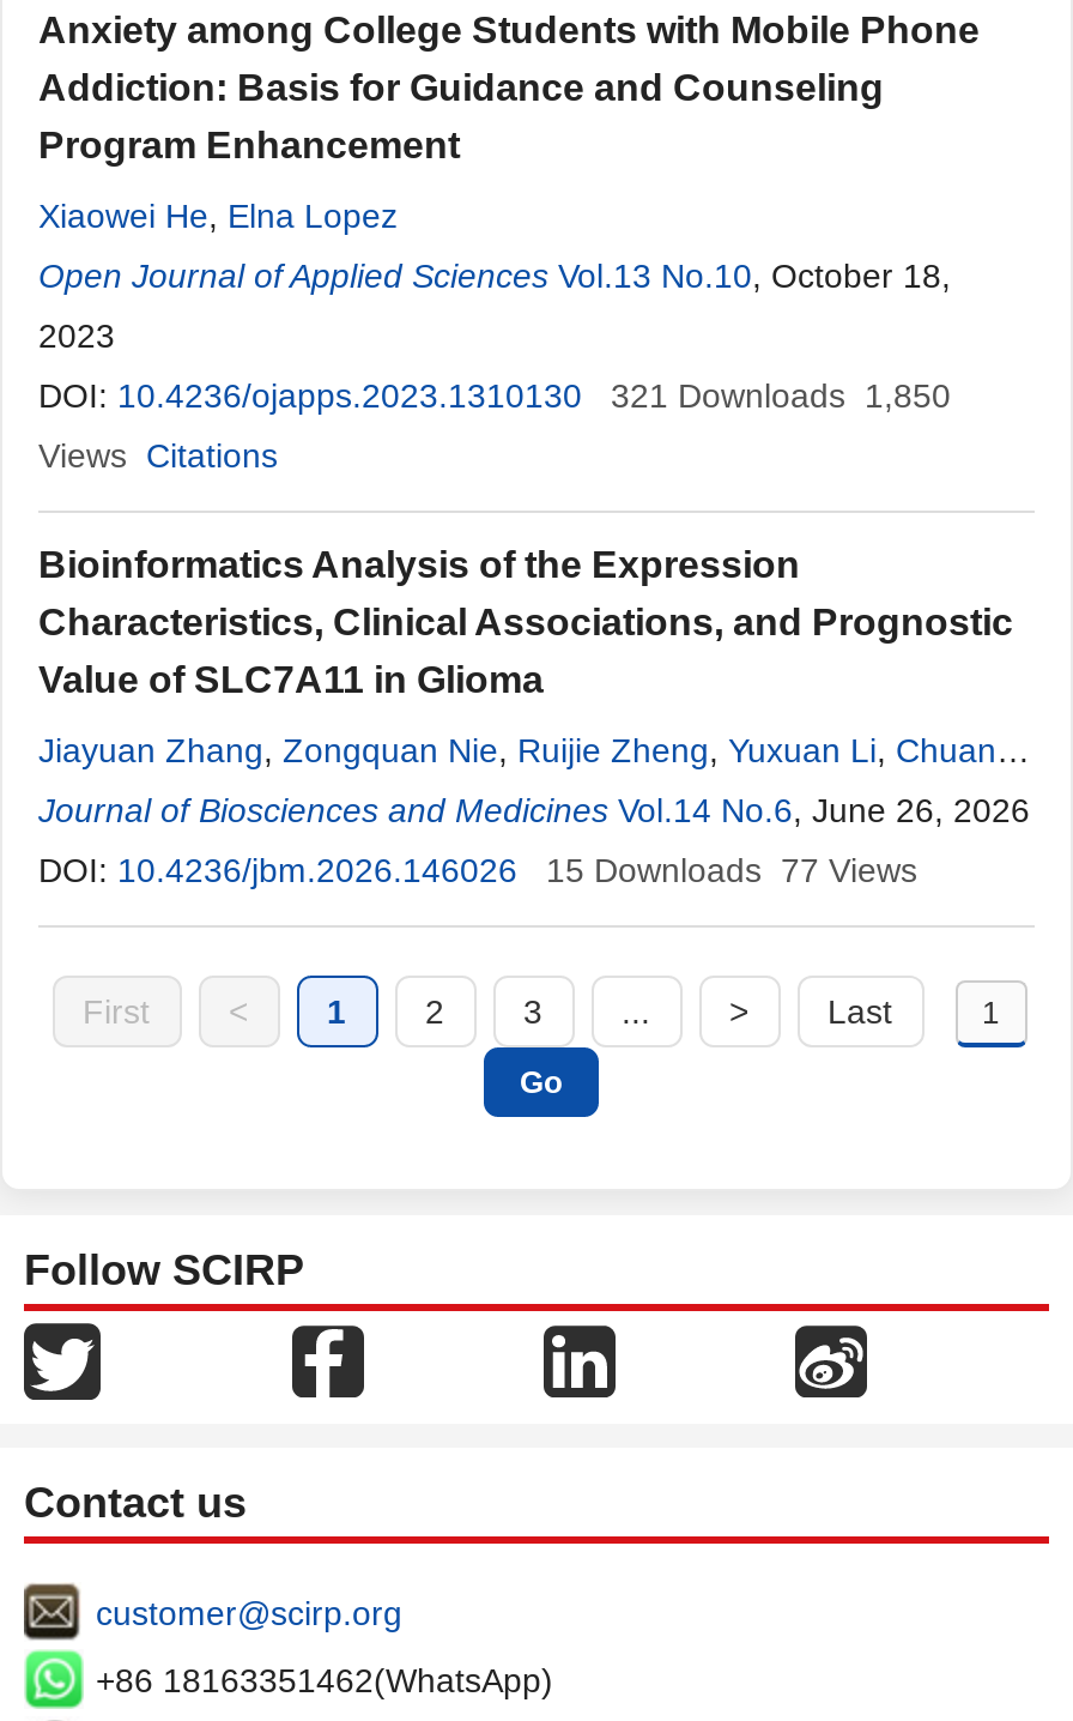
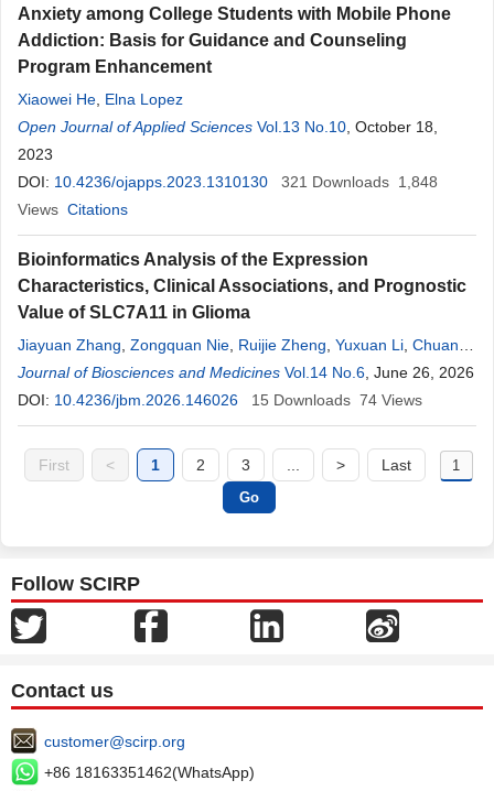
- DOI: 10.4236/ojapps.2023.1310130 321 Downloads 1,850
+ DOI: 10.4236/ojapps.2023.1310130 321 Downloads 1,848

- 15 Downloads 77 Views
+ 15 Downloads 74 Views
